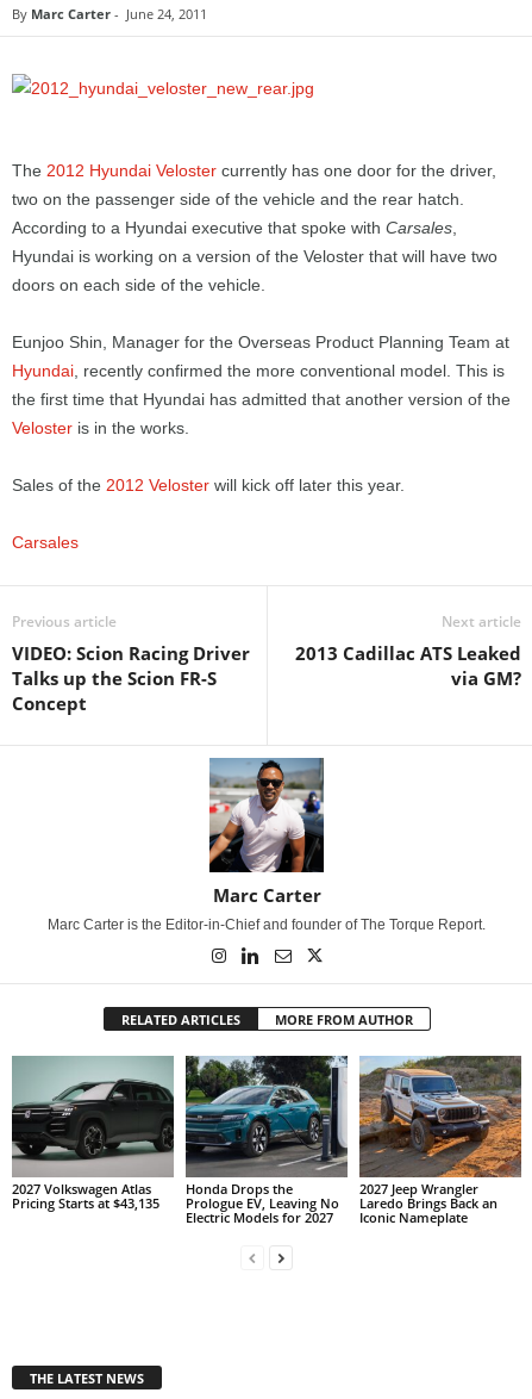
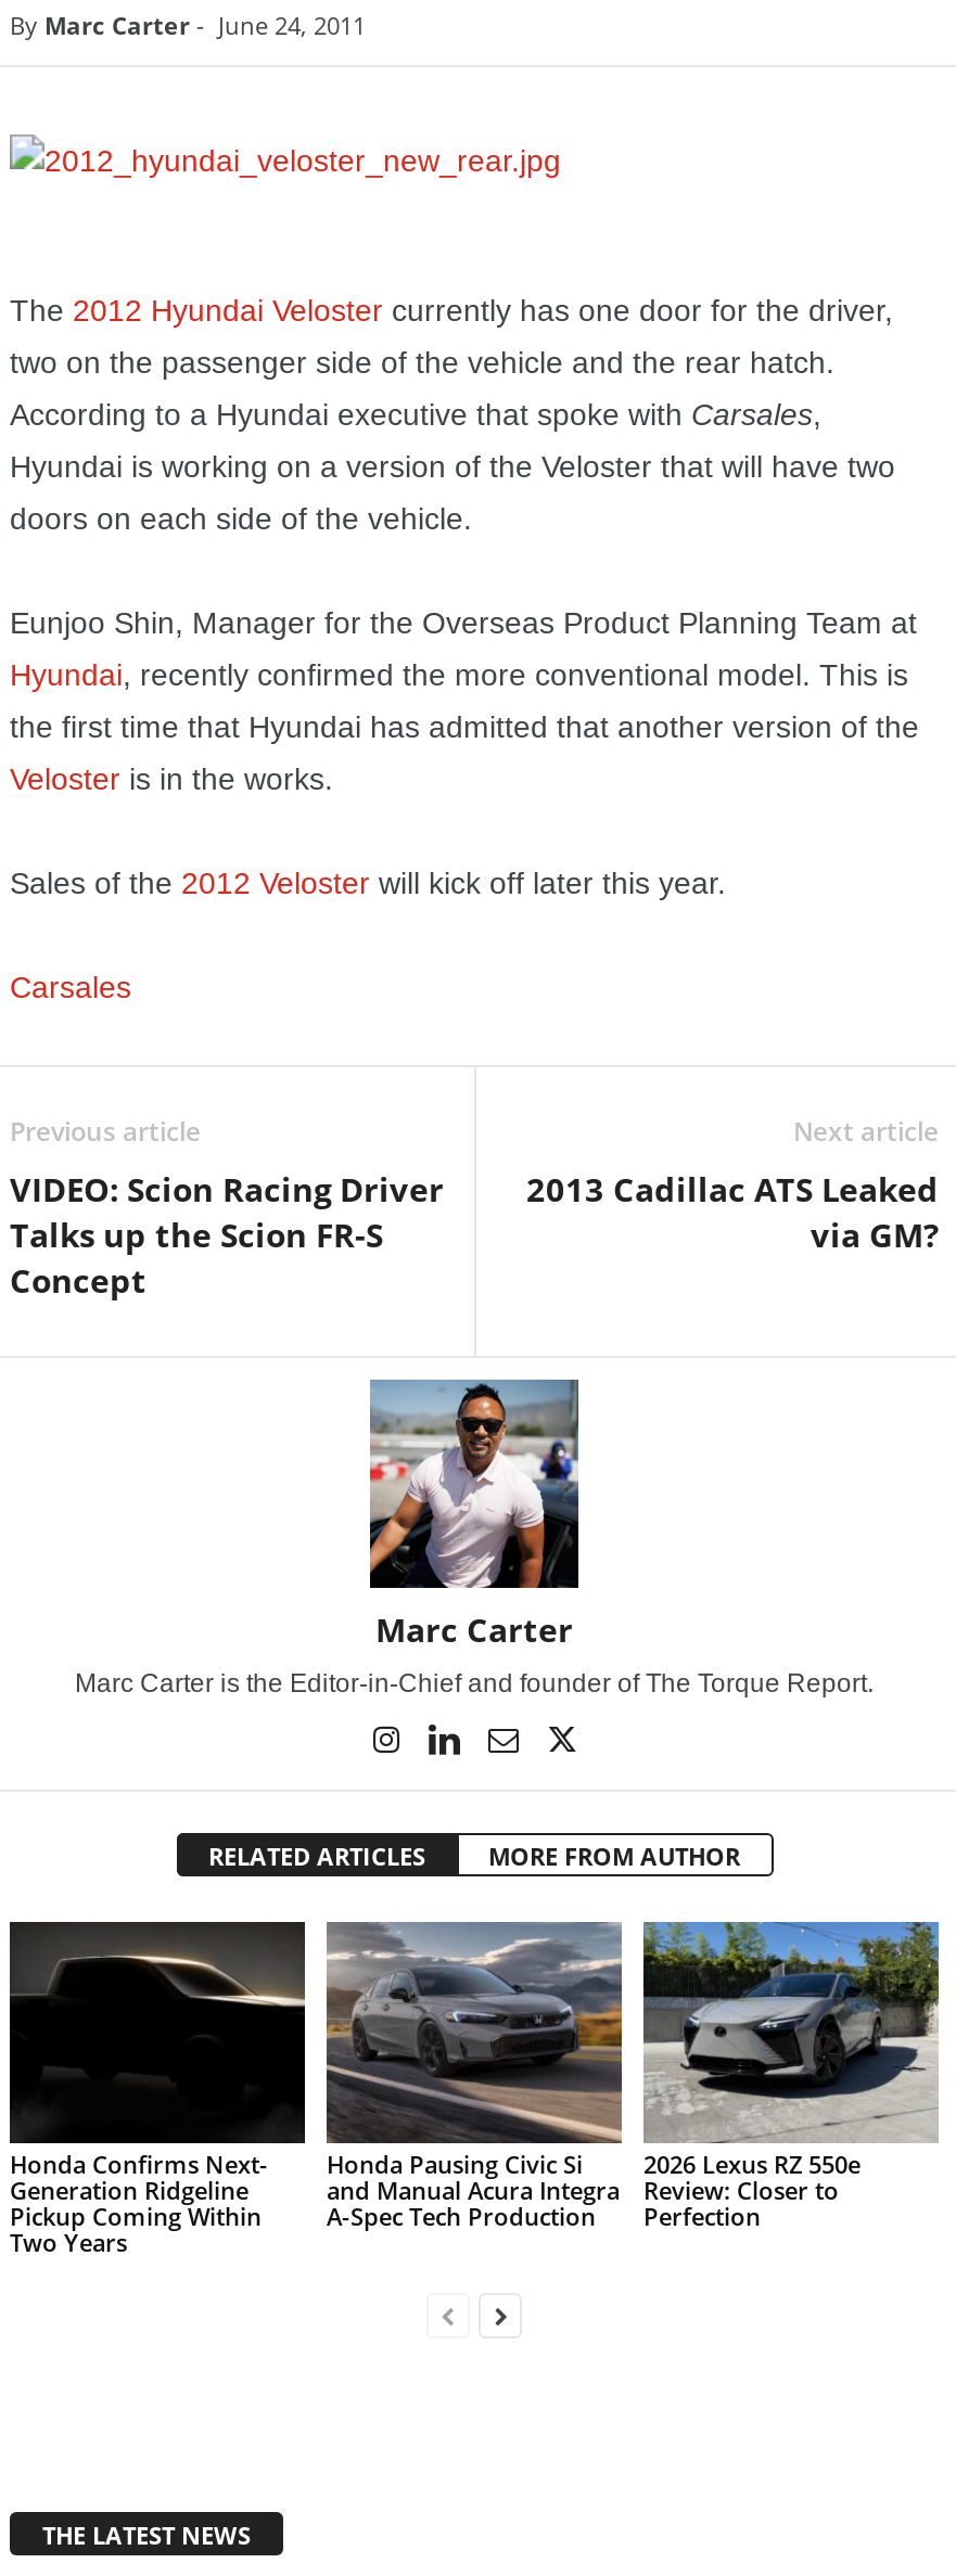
- [image]
- 2027 Volkswagen Atlas
- Pricing Starts at $43,135
+ [image]
+ Honda Confirms Next-
+ Generation Ridgeline
+ Pickup Coming Within
+ Two Years

- [image]
- Honda Drops the
- Prologue EV, Leaving No
- Electric Models for 2027
+ [image]
+ Honda Pausing Civic Si
+ and Manual Acura Integra
+ A-Spec Tech Production

- [image]
- 2027 Jeep Wrangler
- Laredo Brings Back an
- Iconic Nameplate
+ [image]
+ 2026 Lexus RZ 550e
+ Review: Closer to
+ Perfection
